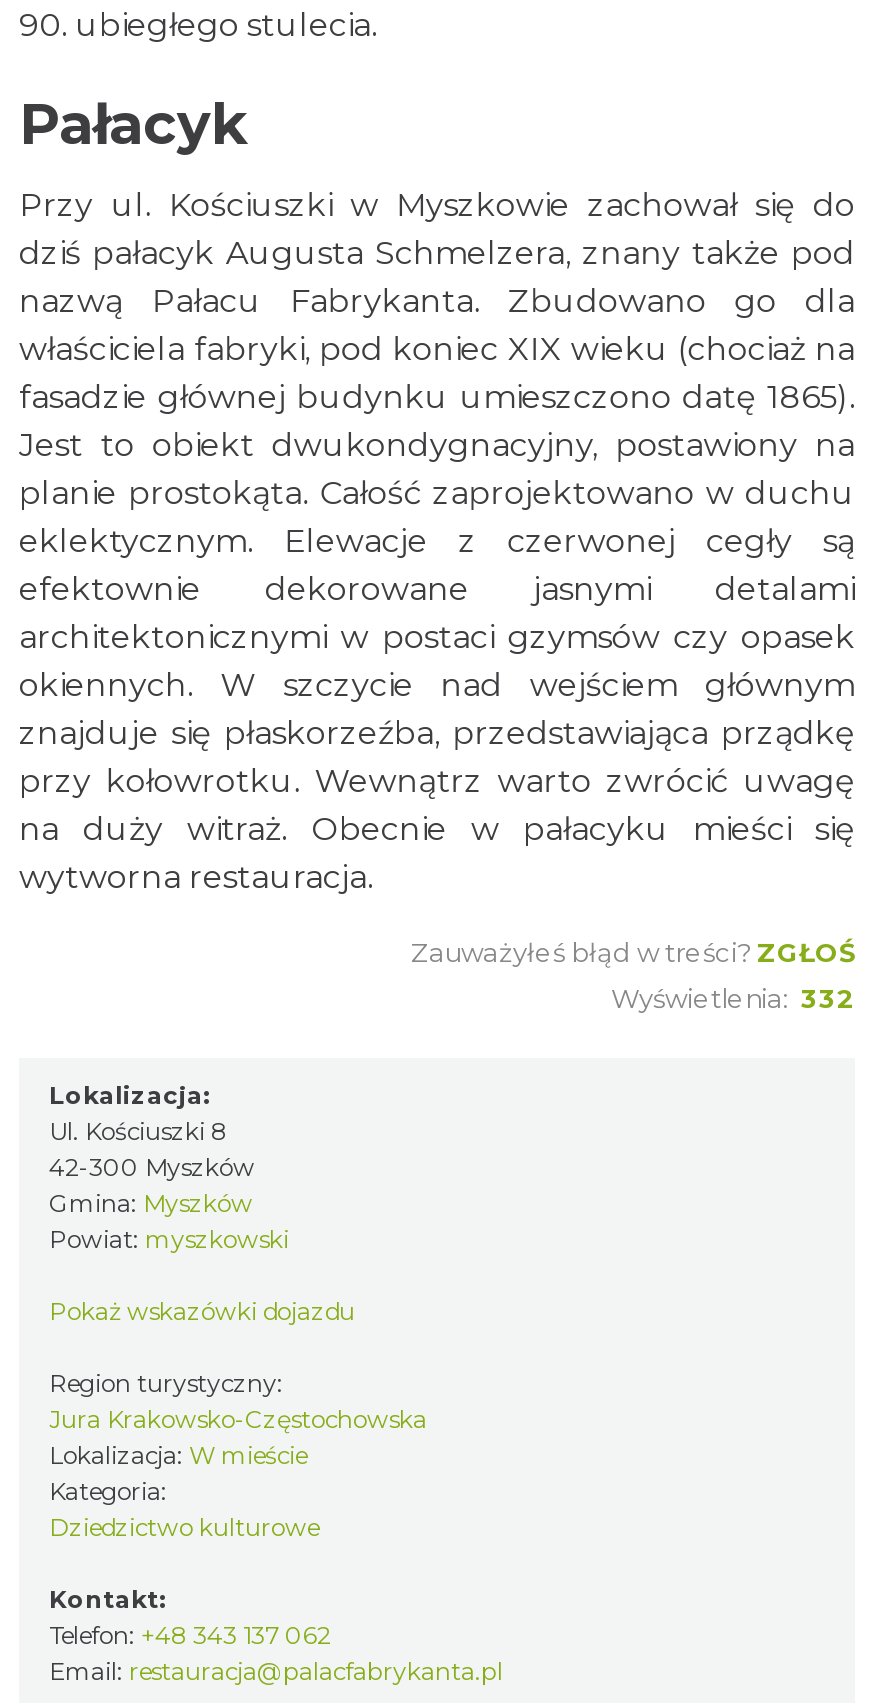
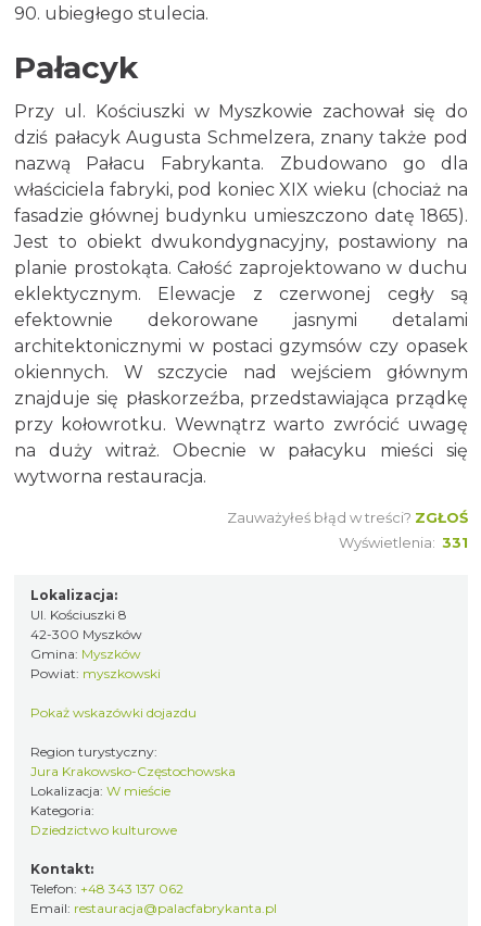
- Wyświetlenia: 332
+ Wyświetlenia: 331
